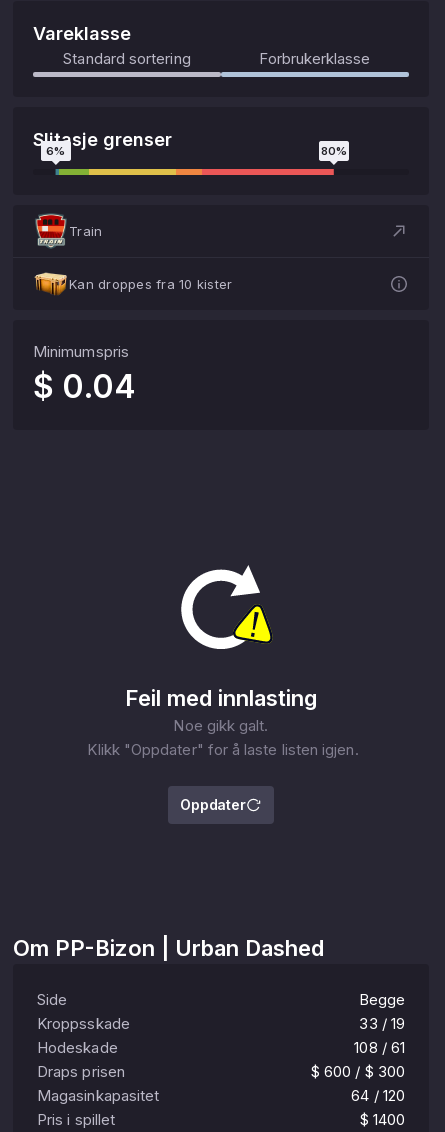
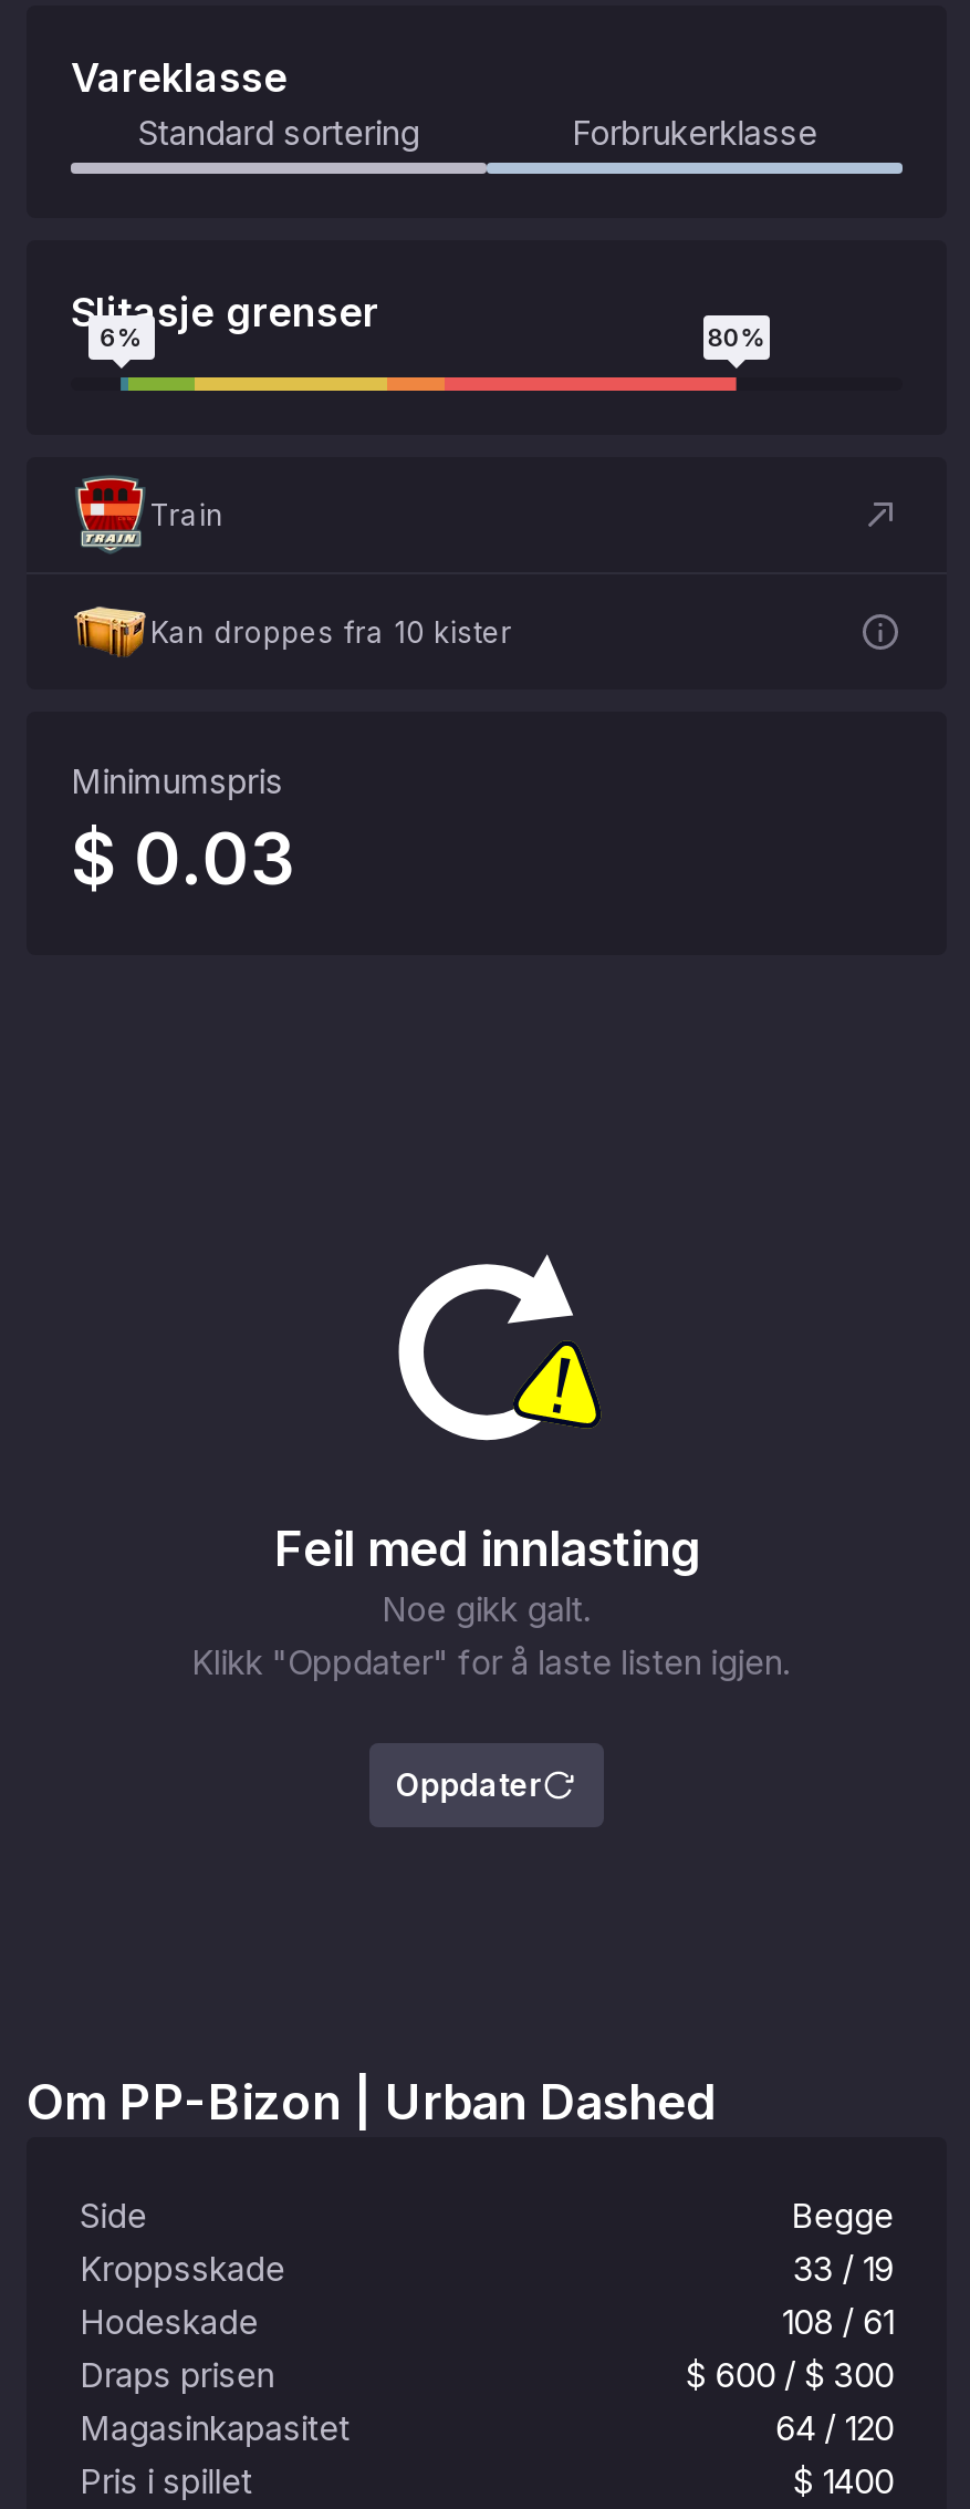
- $ 0.04
+ $ 0.03
